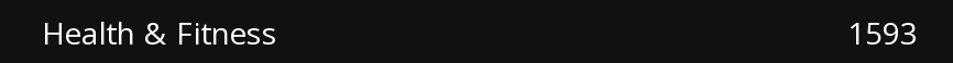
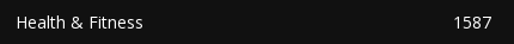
- 1593
+ 1587
